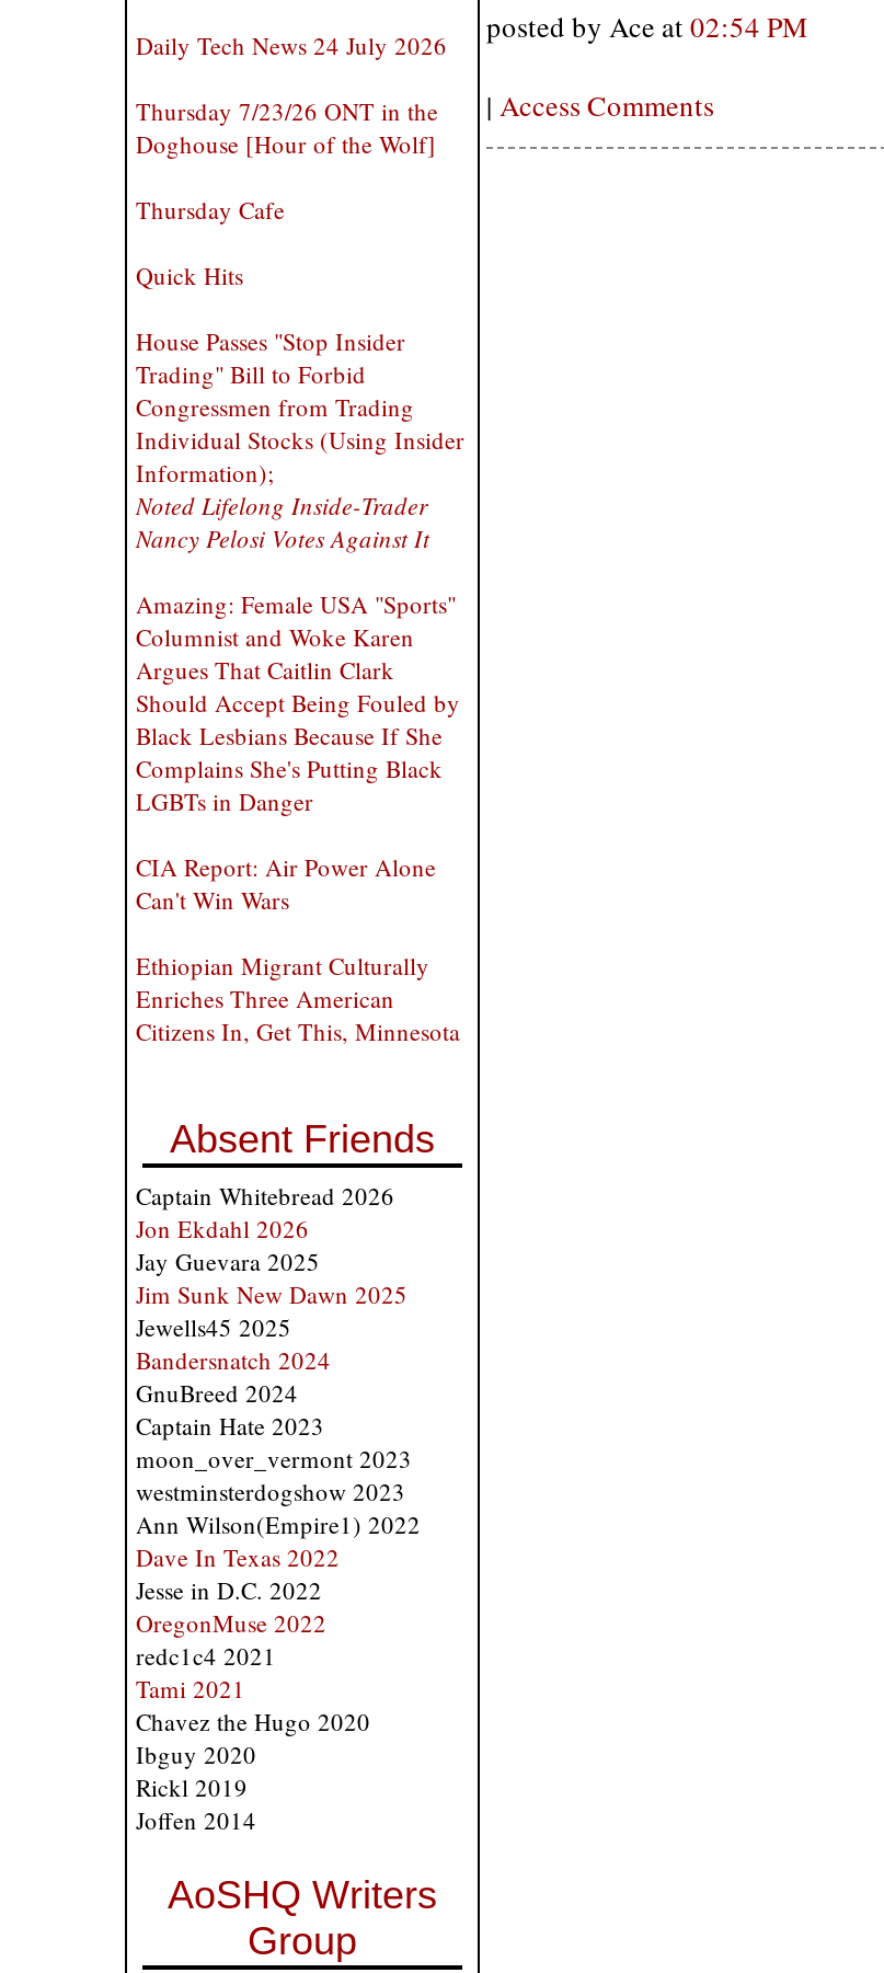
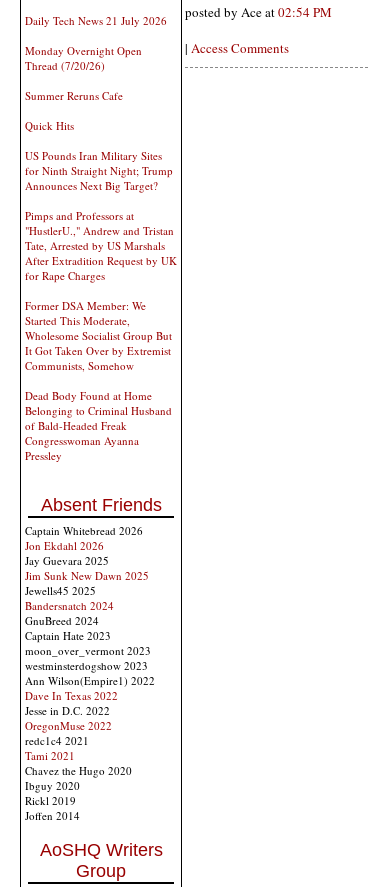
- Daily Tech News 24 July 2026
+ Daily Tech News 21 July 2026

- Thursday 7/23/26 ONT in the
- Doghouse [Hour of the Wolf]
+ Monday Overnight Open
+ Thread (7/20/26)

- Thursday Cafe
+ Summer Reruns Cafe

- House Passes "Stop Insider
- Trading" Bill to Forbid
- Congressmen from Trading
- Individual Stocks (Using Insider
- Information);
- Noted Lifelong Inside-Trader
- Nancy Pelosi Votes Against It
+ US Pounds Iran Military Sites
+ for Ninth Straight Night; Trump
+ Announces Next Big Target?

- Amazing: Female USA "Sports"
- Columnist and Woke Karen
- Argues That Caitlin Clark
- Should Accept Being Fouled by
- Black Lesbians Because If She
- Complains She's Putting Black
- LGBTs in Danger
+ Pimps and Professors at
+ "HustlerU.," Andrew and Tristan
+ Tate, Arrested by US Marshals
+ After Extradition Request by UK
+ for Rape Charges

- CIA Report: Air Power Alone
- Can't Win Wars
+ Former DSA Member: We
+ Started This Moderate,
+ Wholesome Socialist Group But
+ It Got Taken Over by Extremist
+ Communists, Somehow

- Ethiopian Migrant Culturally
- Enriches Three American
- Citizens In, Get This, Minnesota
+ Dead Body Found at Home
+ Belonging to Criminal Husband
+ of Bald-Headed Freak
+ Congresswoman Ayanna
+ Pressley
